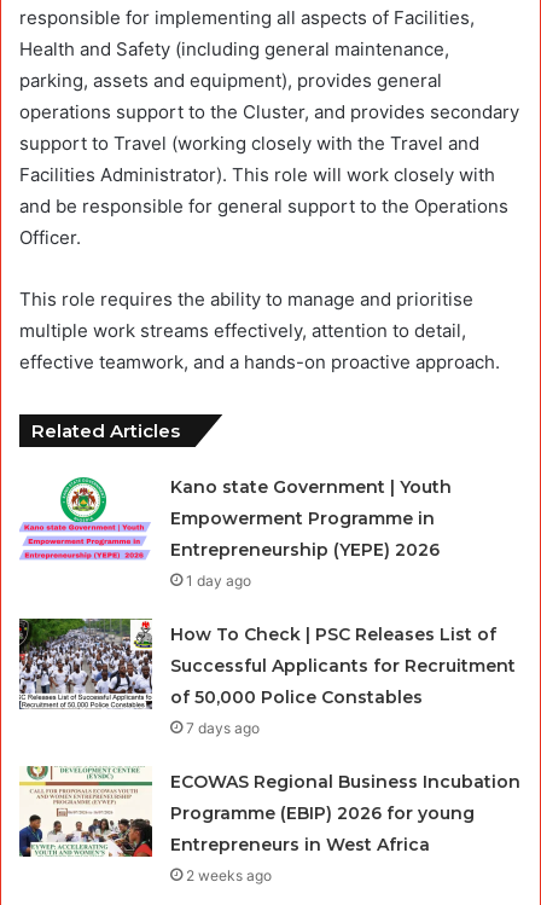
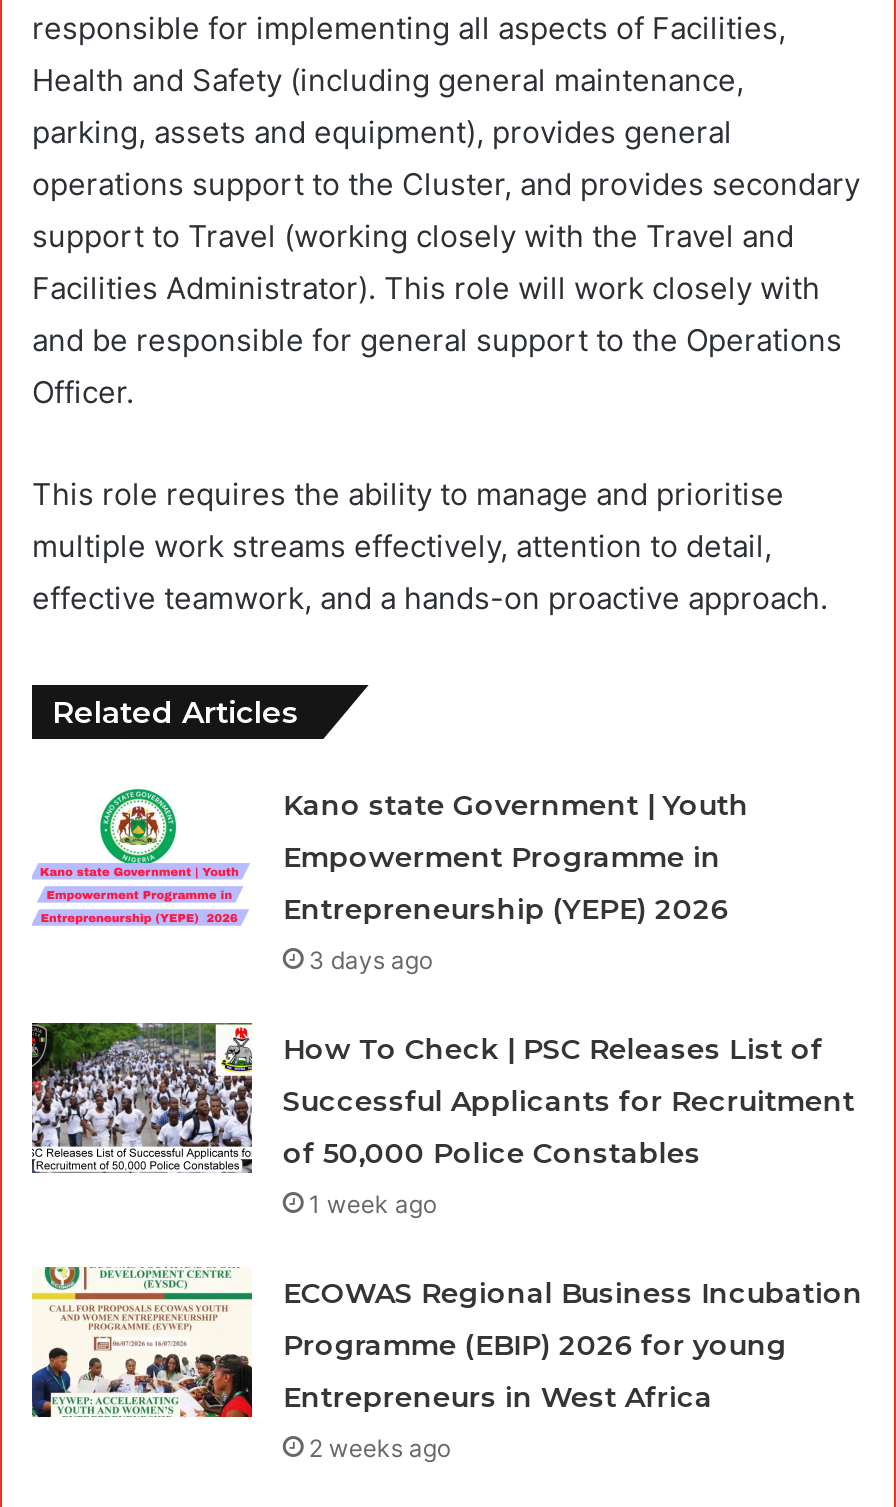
- 1 day ago
+ 3 days ago

- 7 days ago
+ 1 week ago
